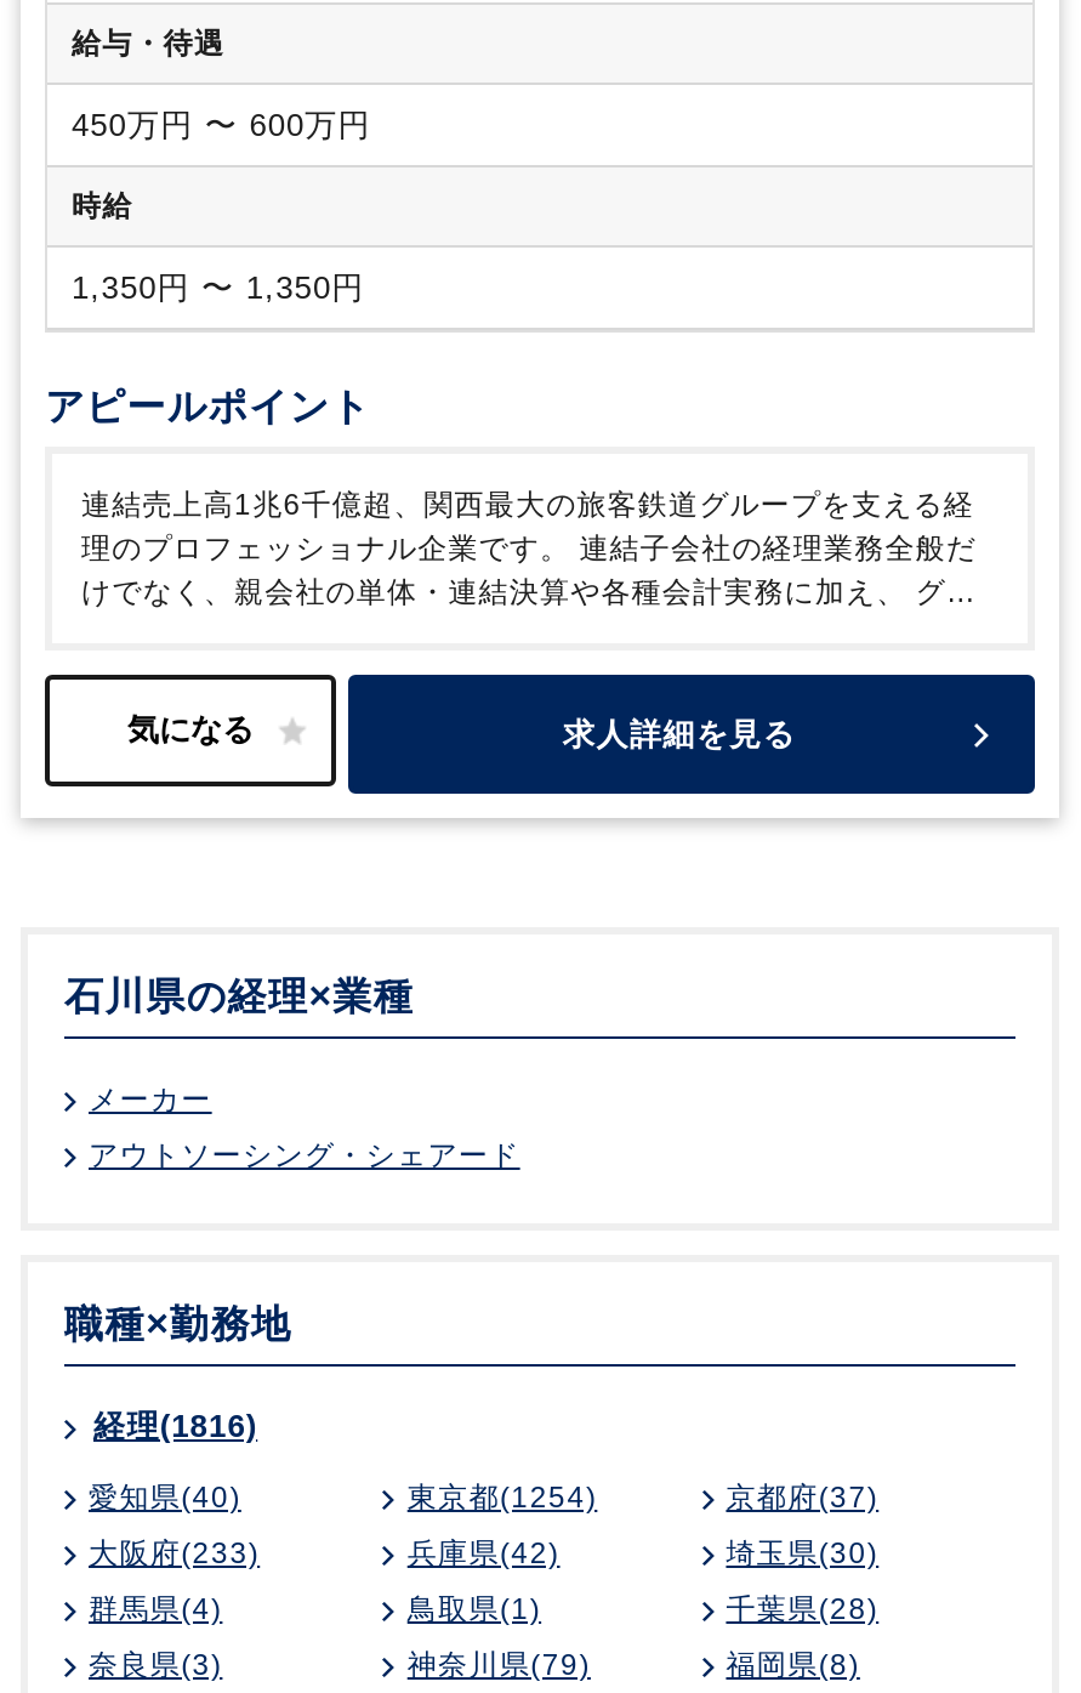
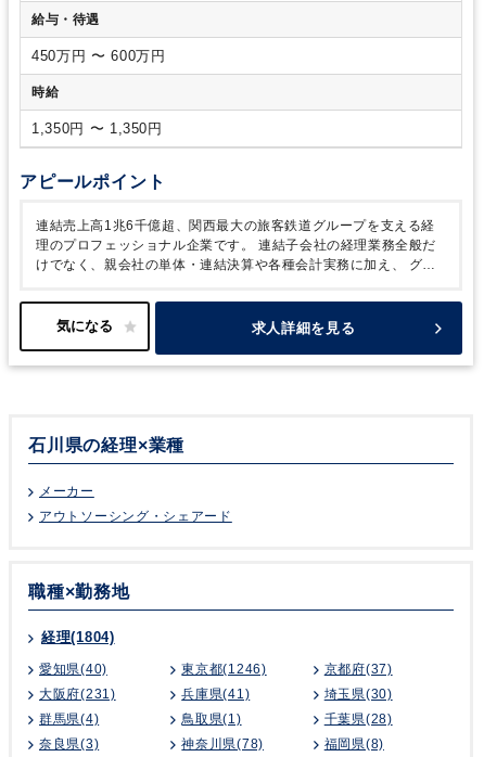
- 経理(1816)
+ 経理(1804)

- 東京都(1254)
+ 東京都(1246)

- 大阪府(233)
+ 大阪府(231)

- 兵庫県(42)
+ 兵庫県(41)

- 神奈川県(79)
+ 神奈川県(78)
